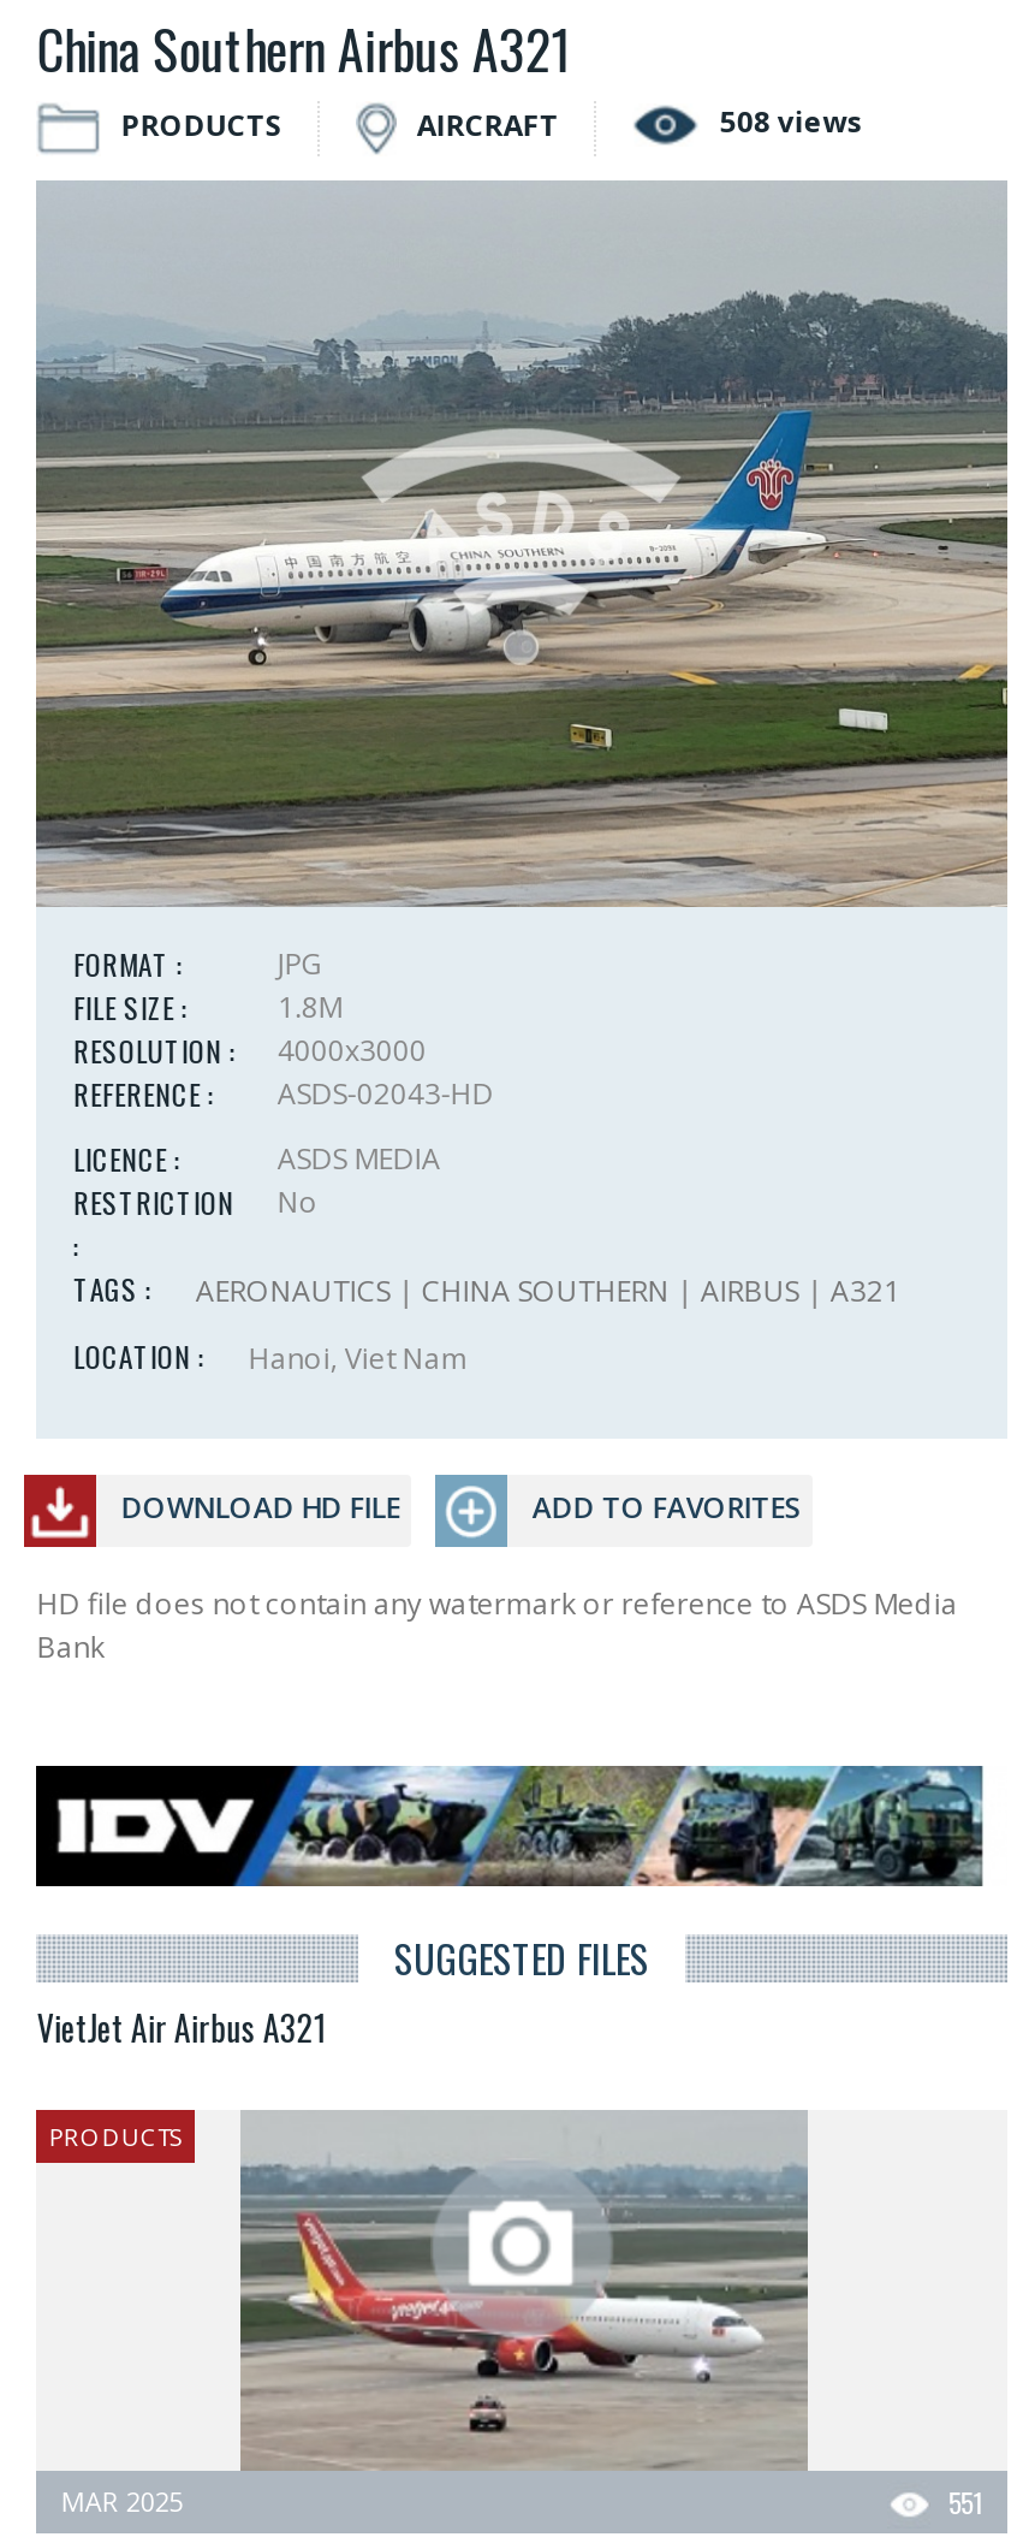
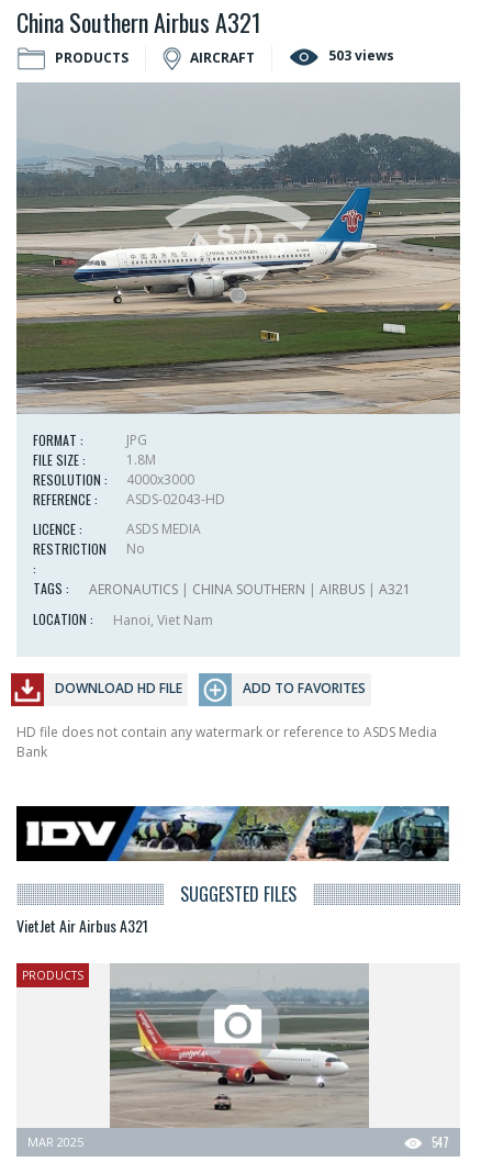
- 508 views
+ 503 views

- 551
+ 547
